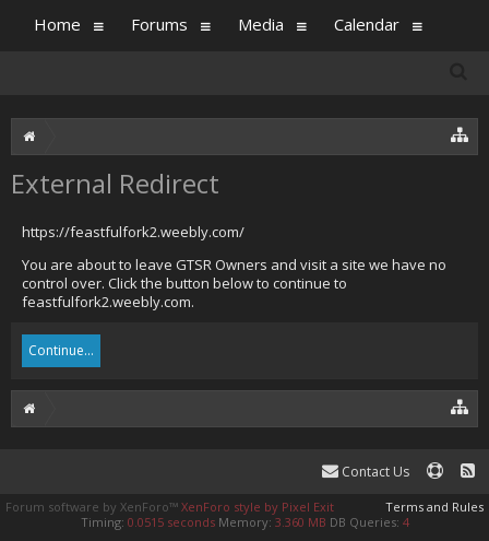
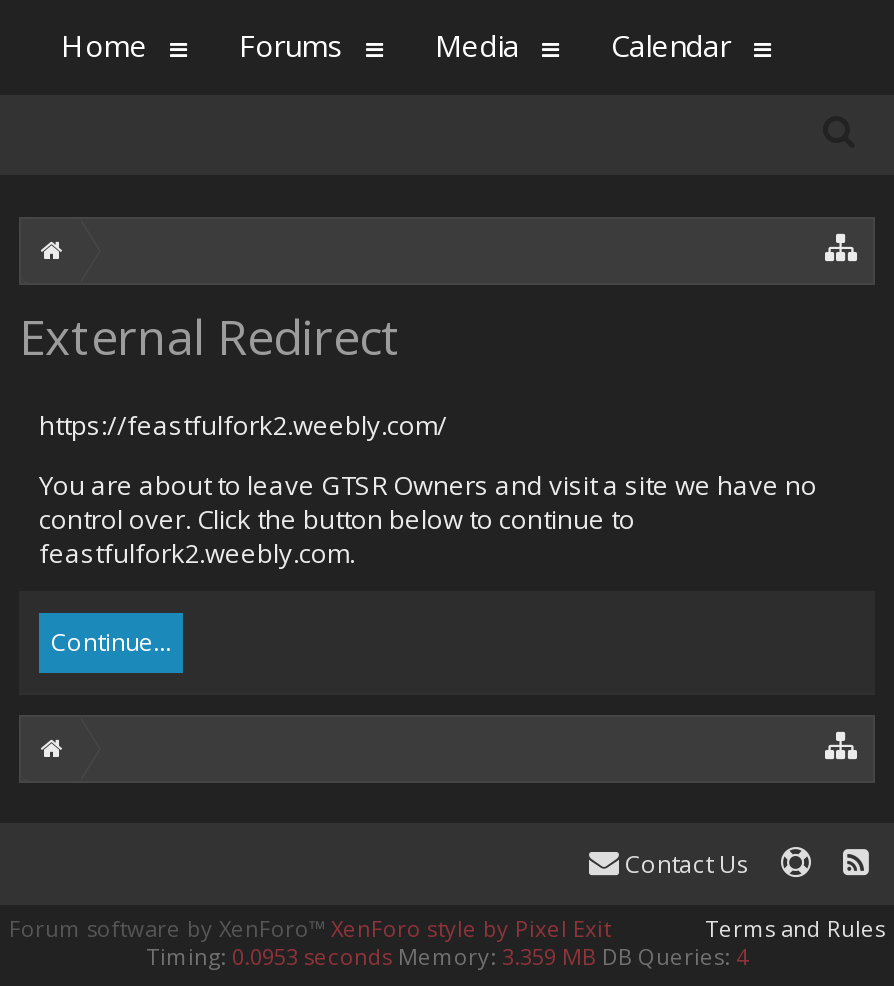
- Timing: 0.0515 seconds Memory: 3.360 MB DB Queries: 4
+ Timing: 0.0953 seconds Memory: 3.359 MB DB Queries: 4
